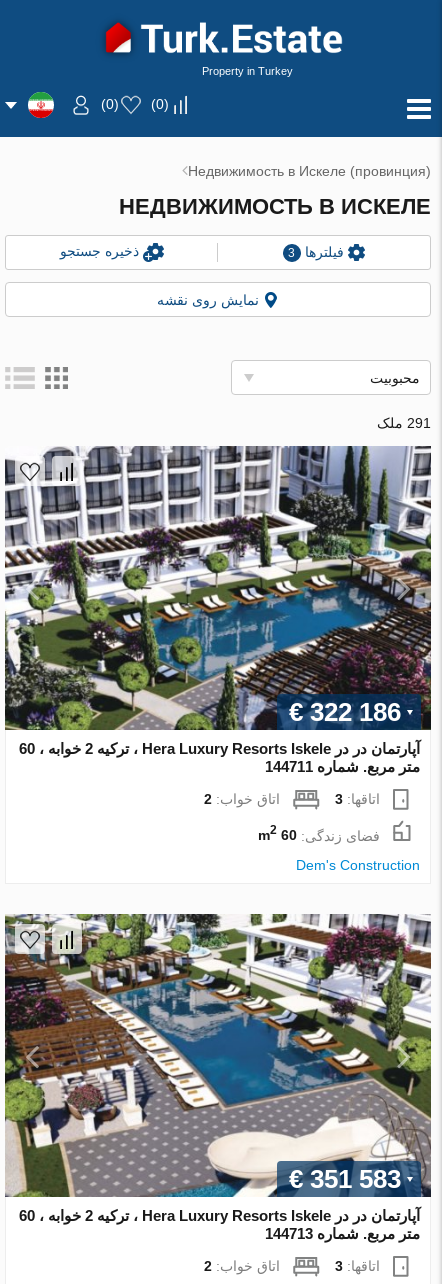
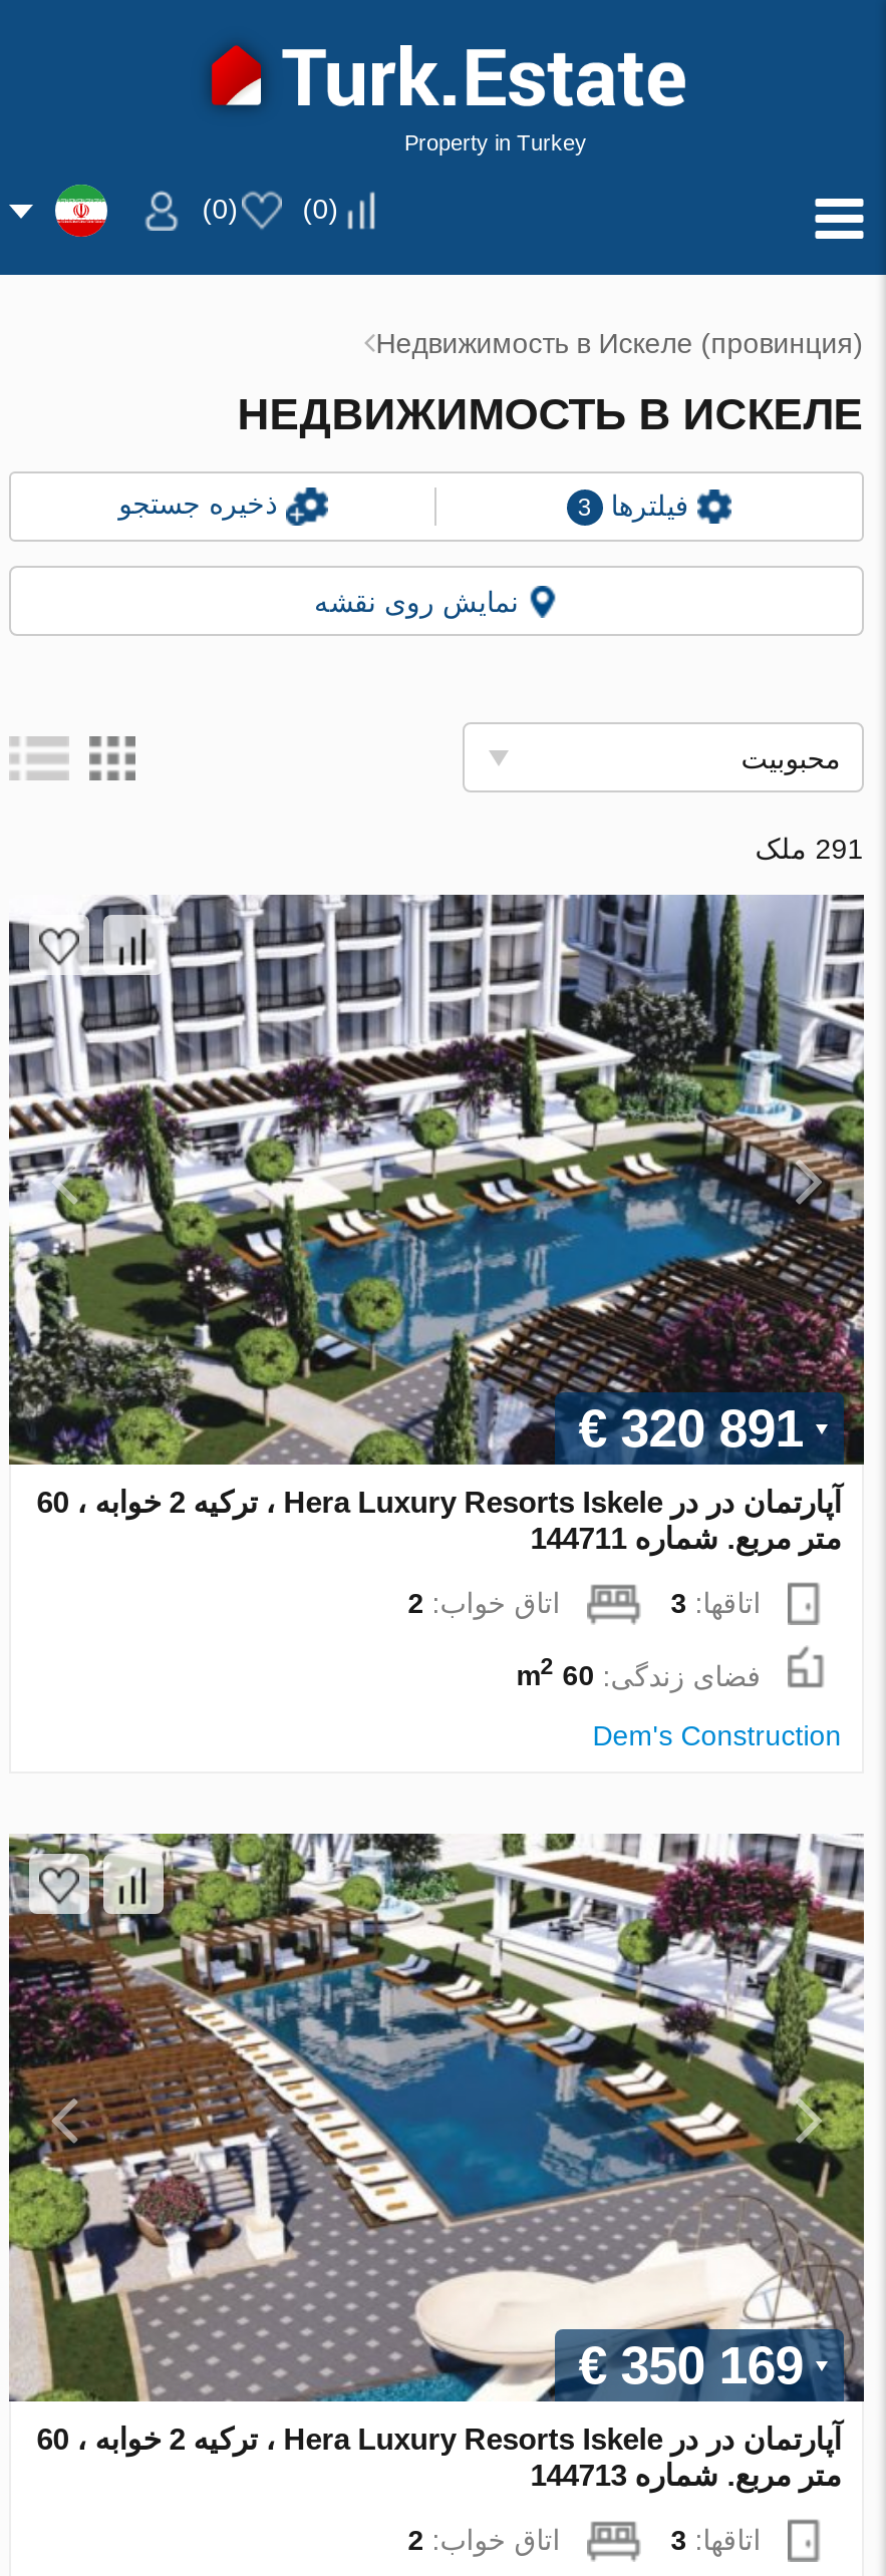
- € 322 186
+ € 320 891

- € 351 583
+ € 350 169
